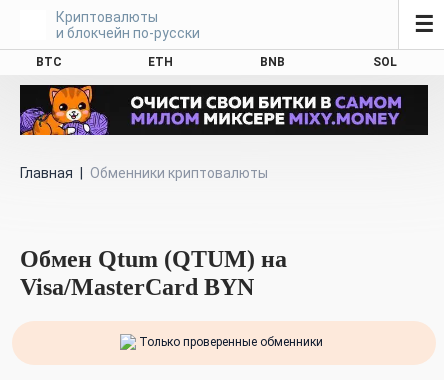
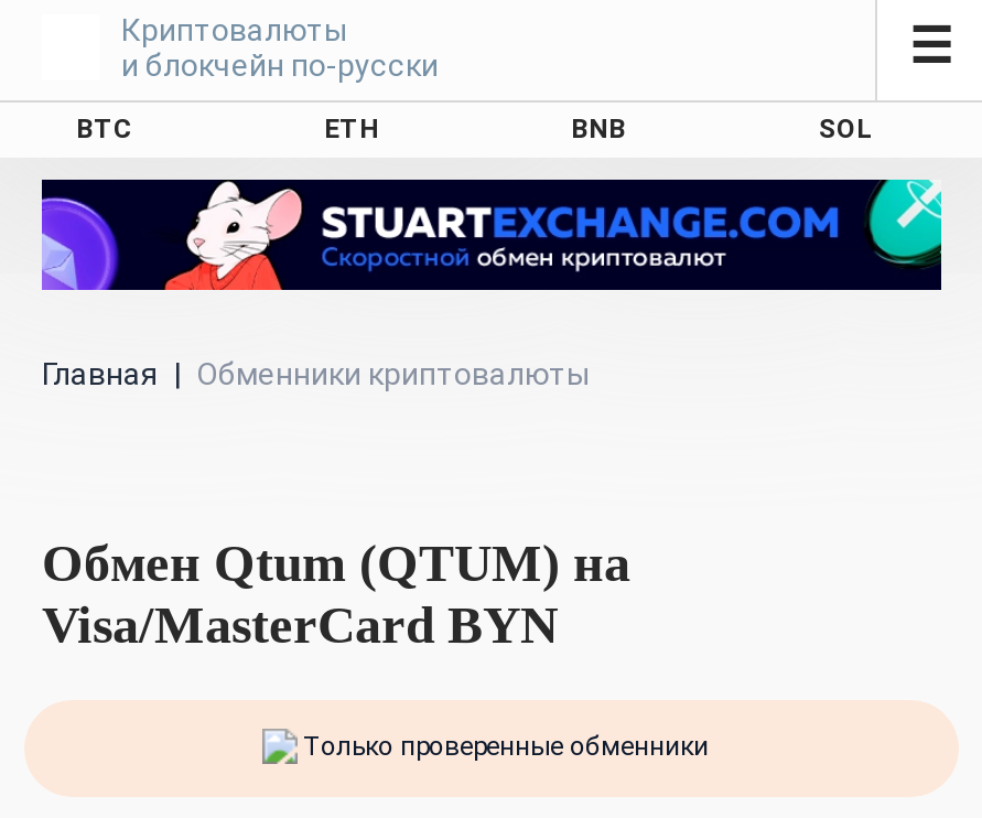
- [image]
+ [image]
